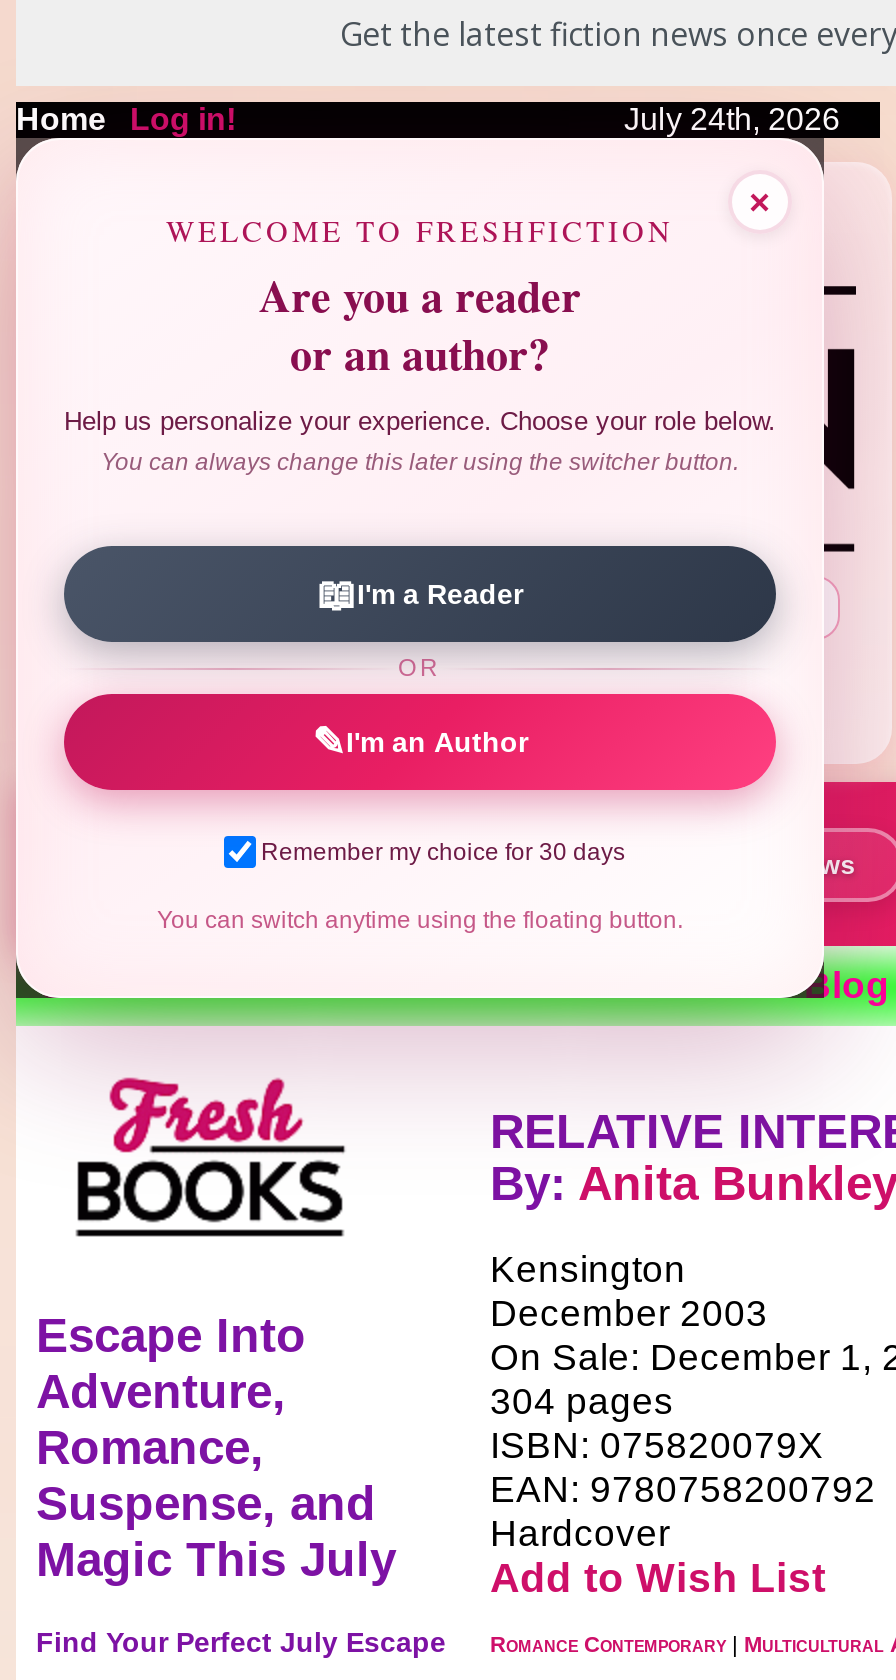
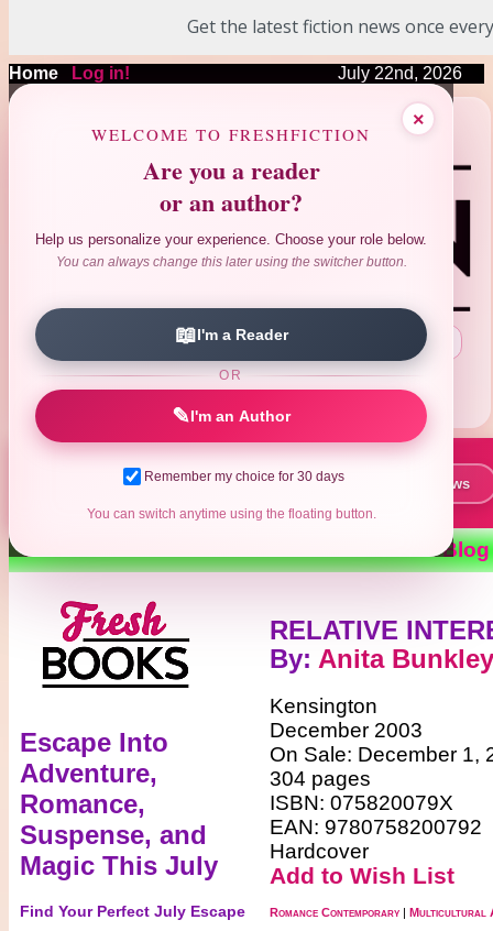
- July 24th, 2026
+ July 22nd, 2026
